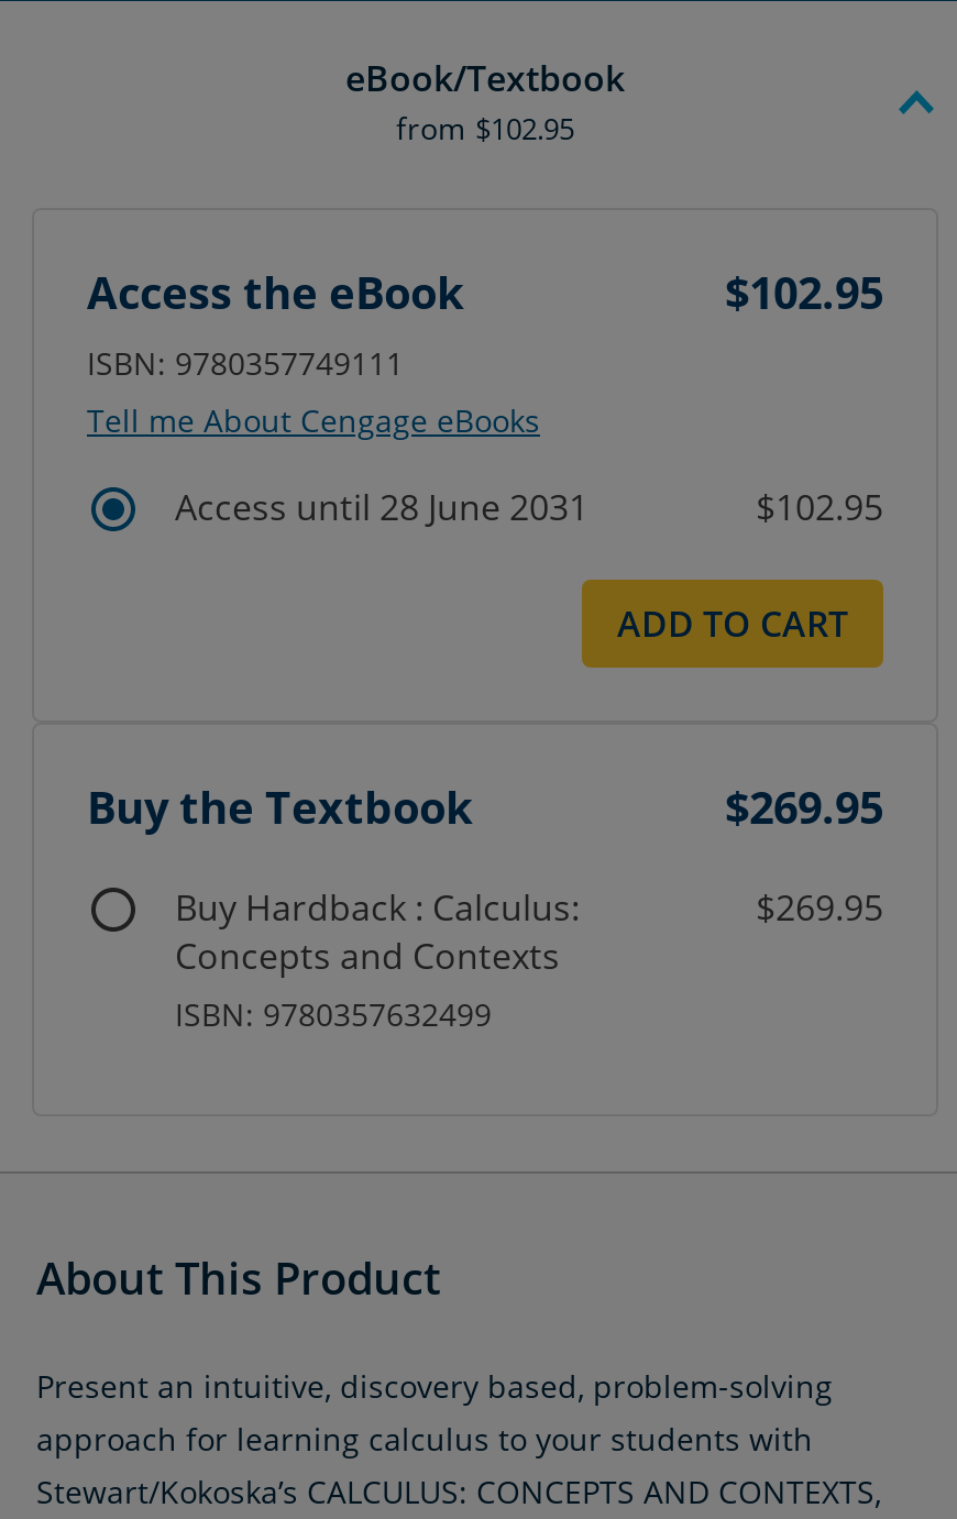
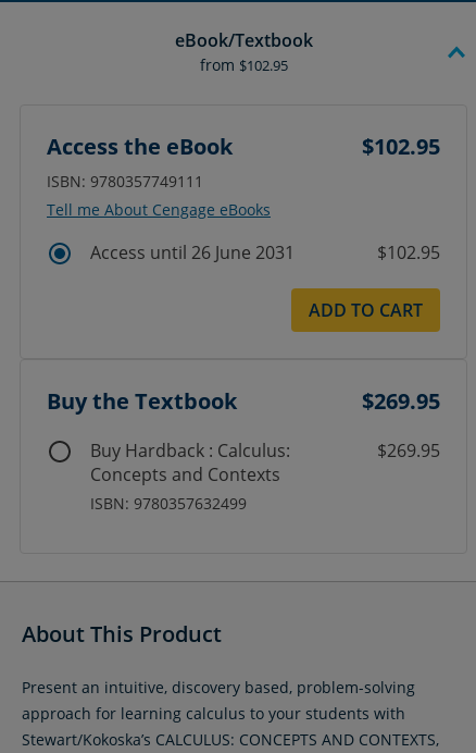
- Access until 28 June 2031
+ Access until 26 June 2031
